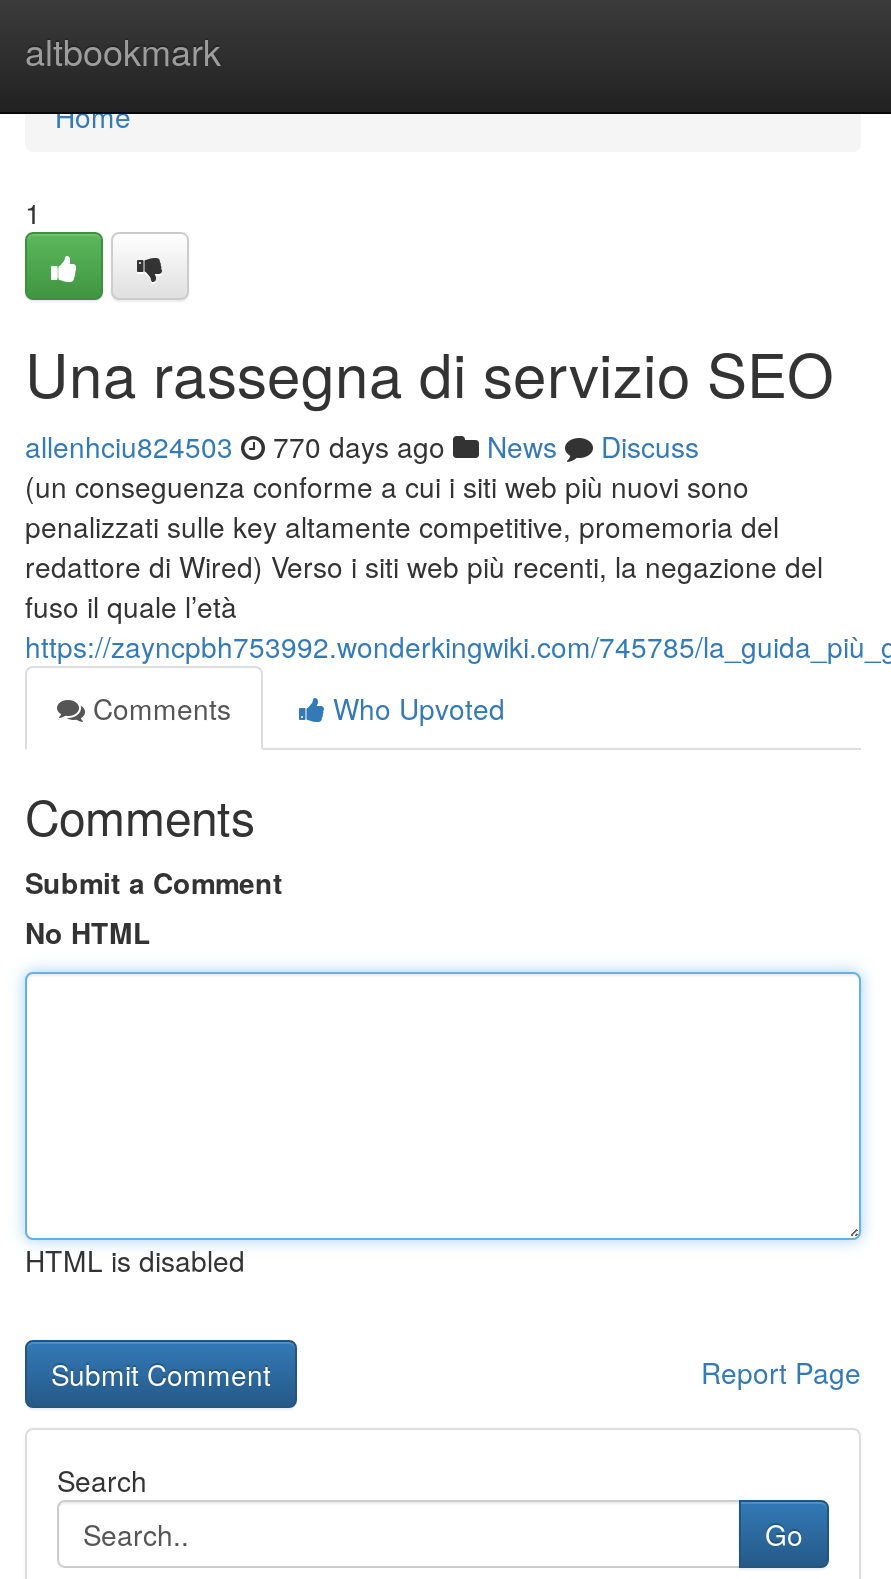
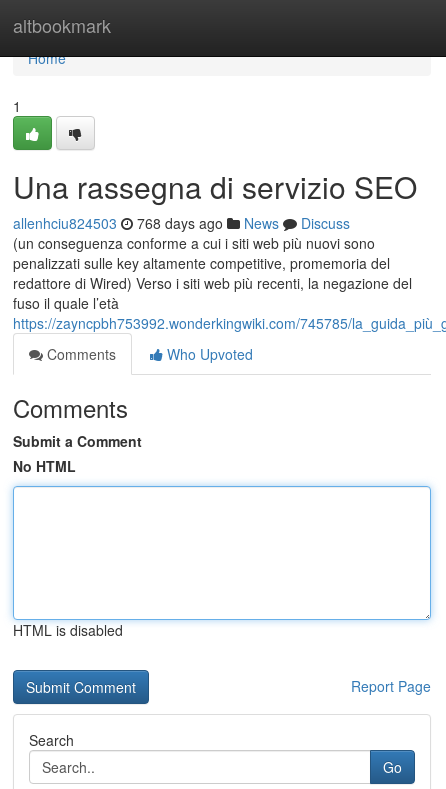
- allenhciu824503 770 days ago News Discuss
+ allenhciu824503 768 days ago News Discuss
